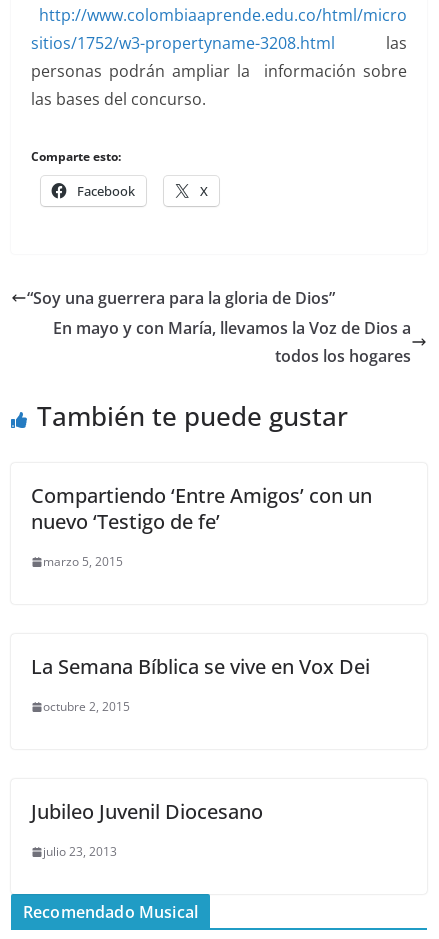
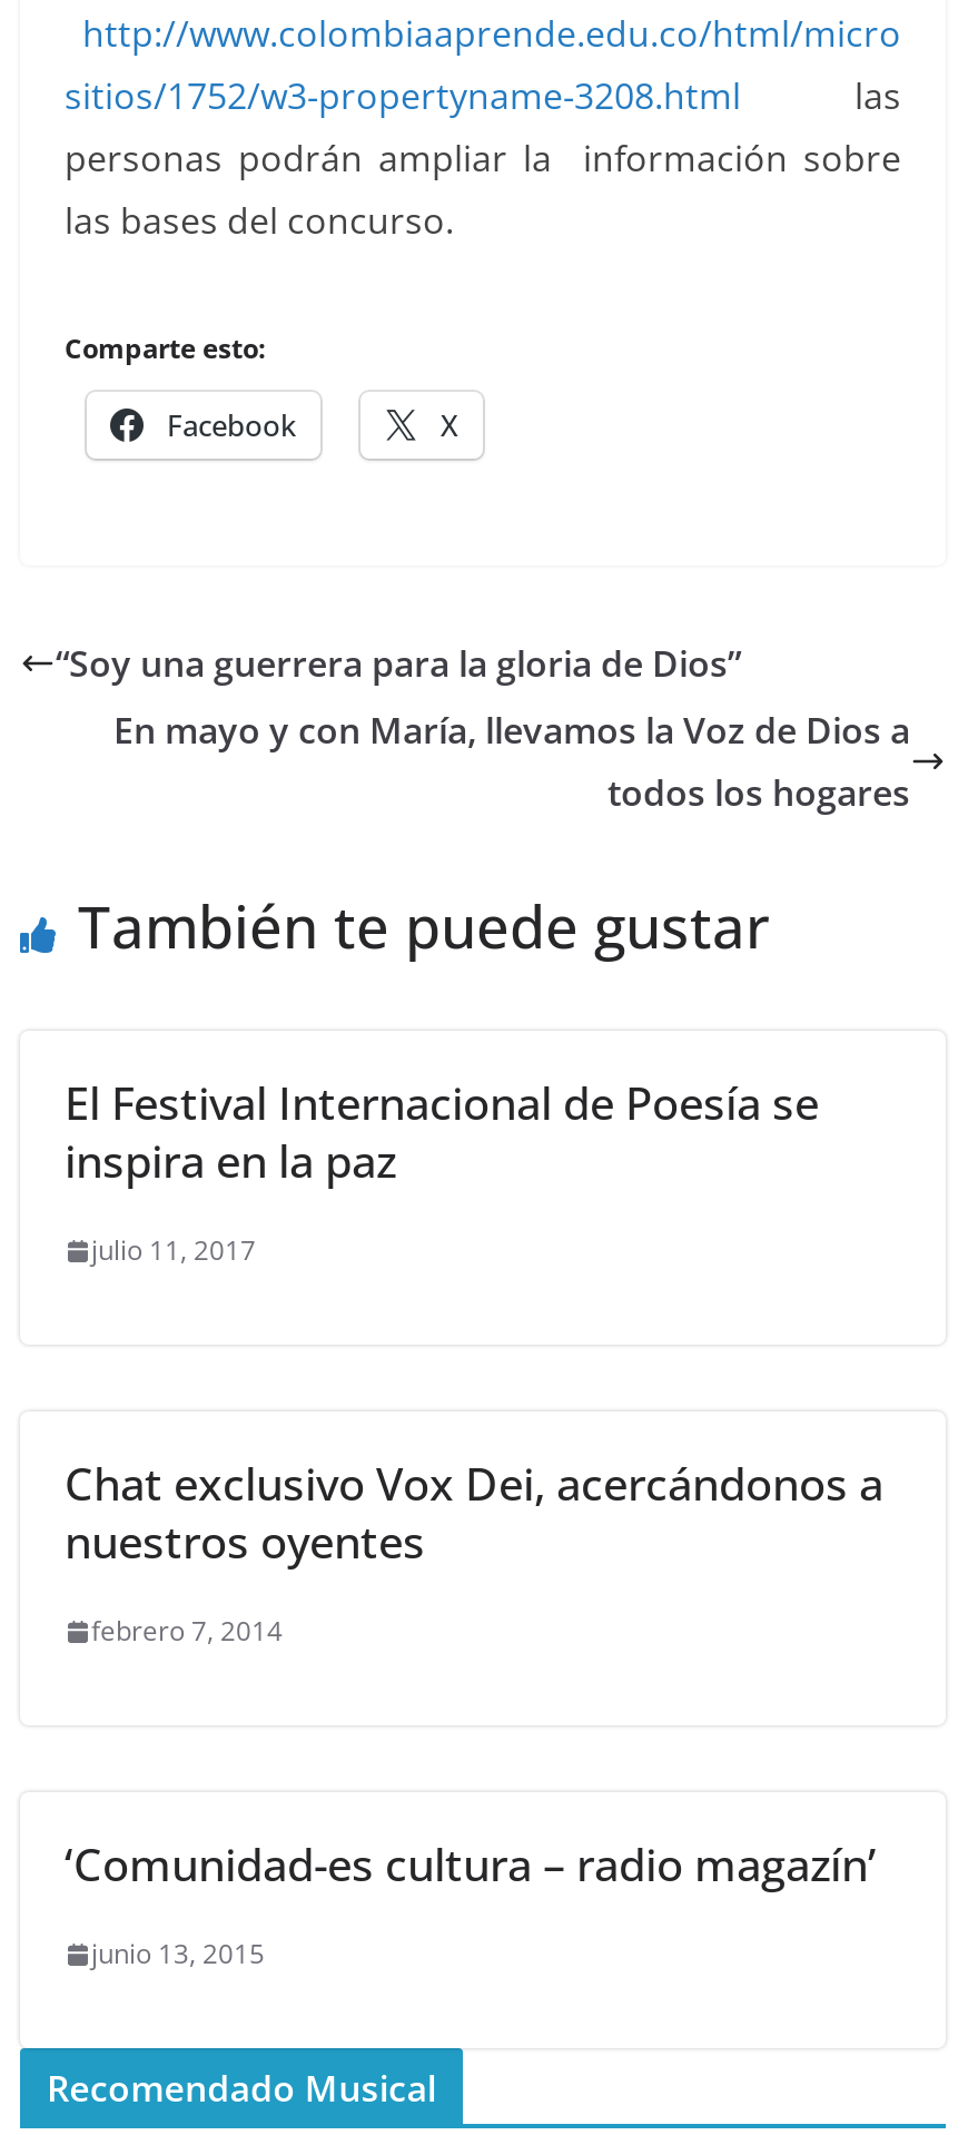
- Compartiendo ‘Entre Amigos’ con un
- nuevo ‘Testigo de fe’
+ El Festival Internacional de Poesía se
+ inspira en la paz

- marzo 5, 2015
+ julio 11, 2017

- La Semana Bíblica se vive en Vox Dei
+ Chat exclusivo Vox Dei, acercándonos a
+ nuestros oyentes

- octubre 2, 2015
+ febrero 7, 2014

- Jubileo Juvenil Diocesano
+ ‘Comunidad-es cultura – radio magazín’

- julio 23, 2013
+ junio 13, 2015
